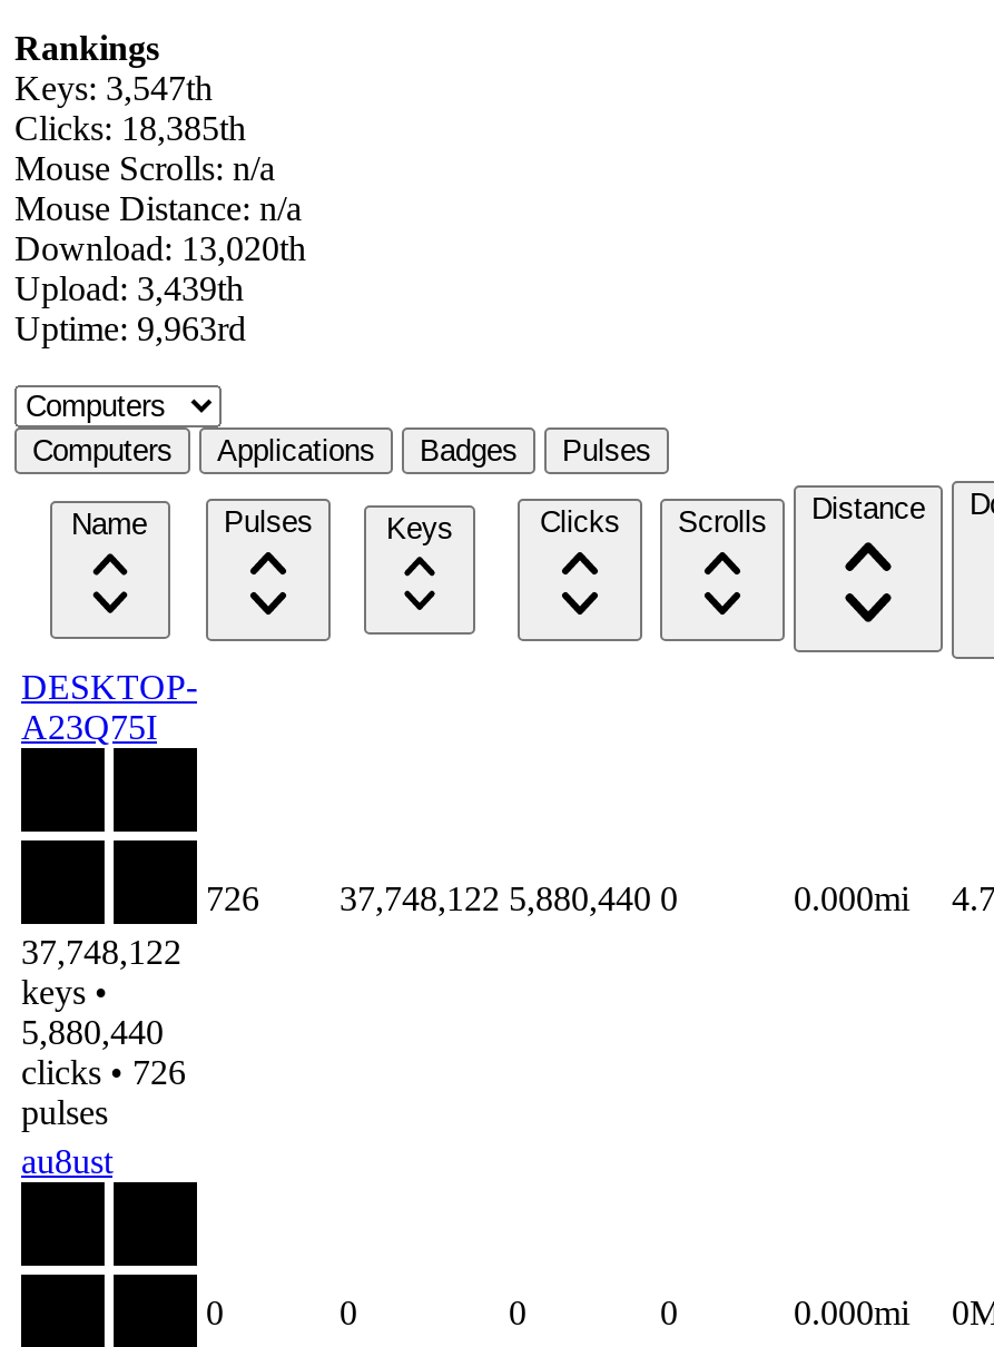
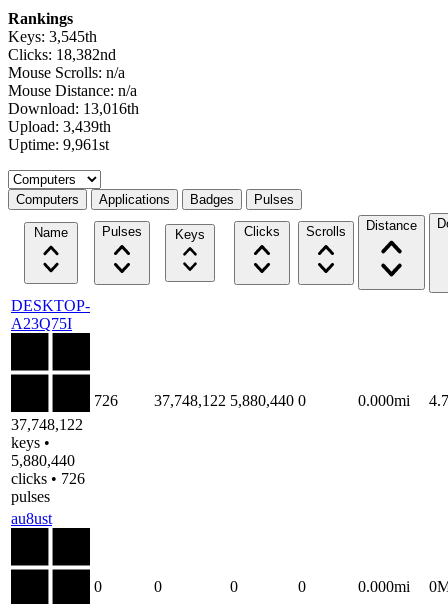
- Keys: 3,547th
+ Keys: 3,545th

- Clicks: 18,385th
+ Clicks: 18,382nd

- Download: 13,020th
+ Download: 13,016th

- Uptime: 9,963rd
+ Uptime: 9,961st
